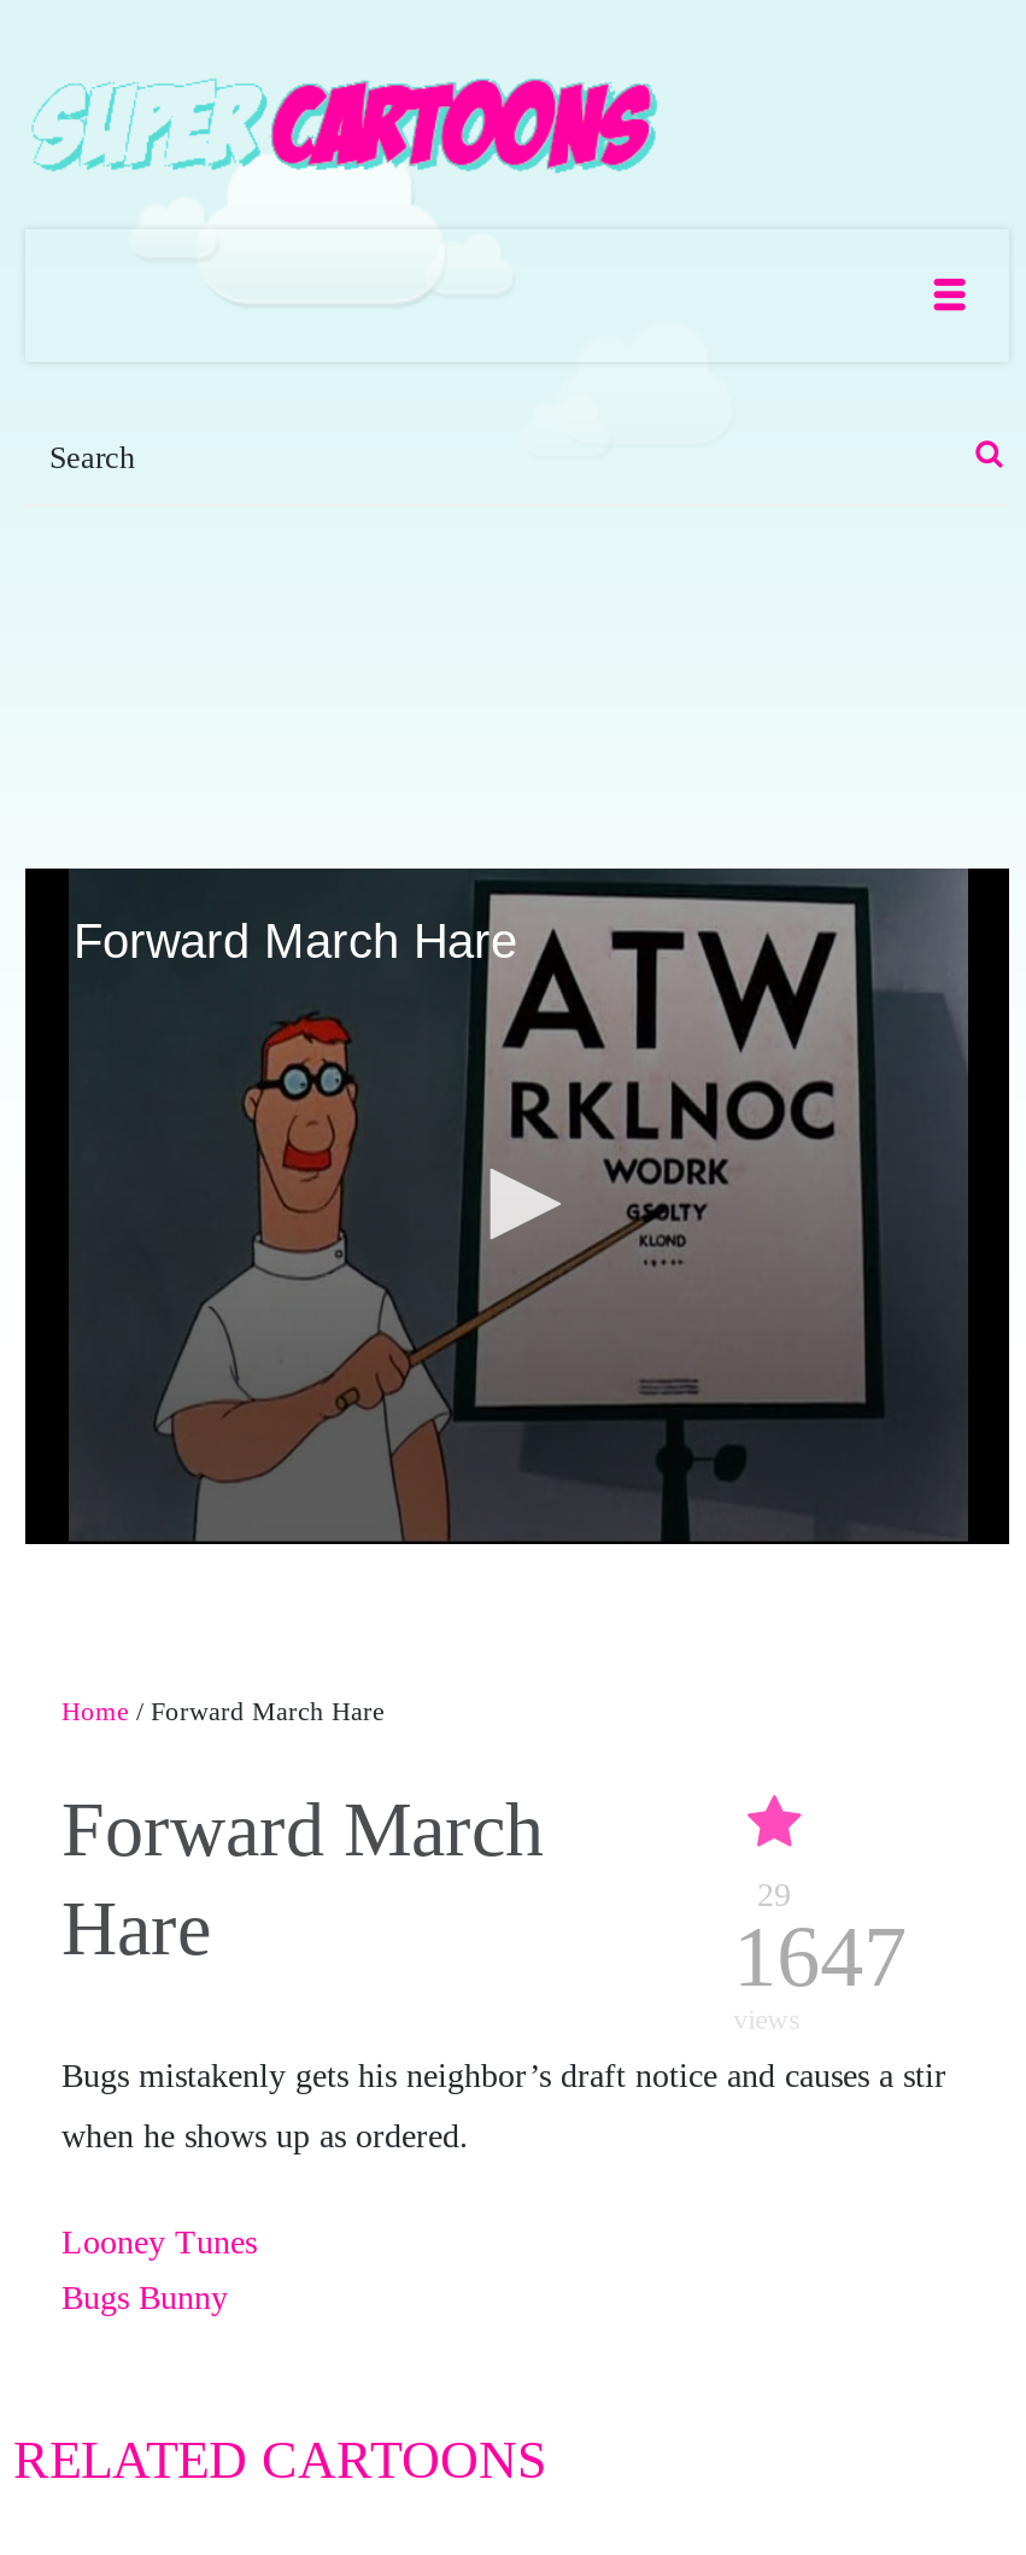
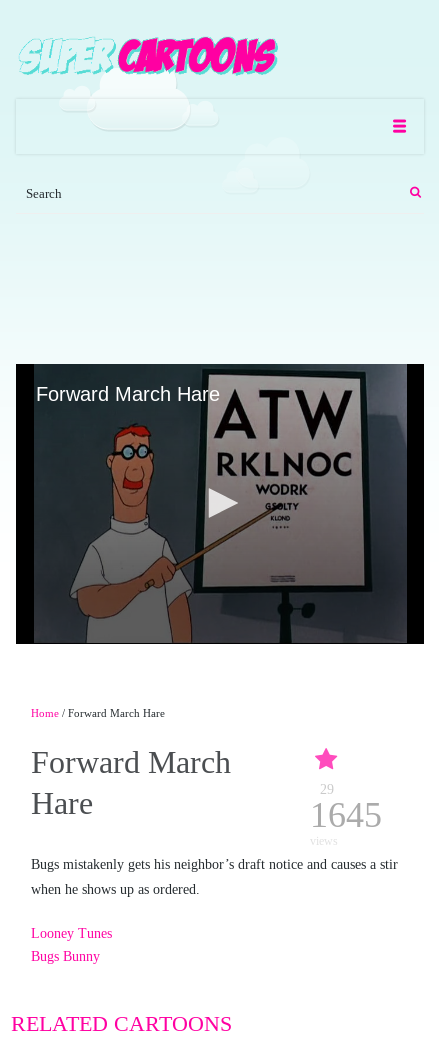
- 1647
+ 1645
